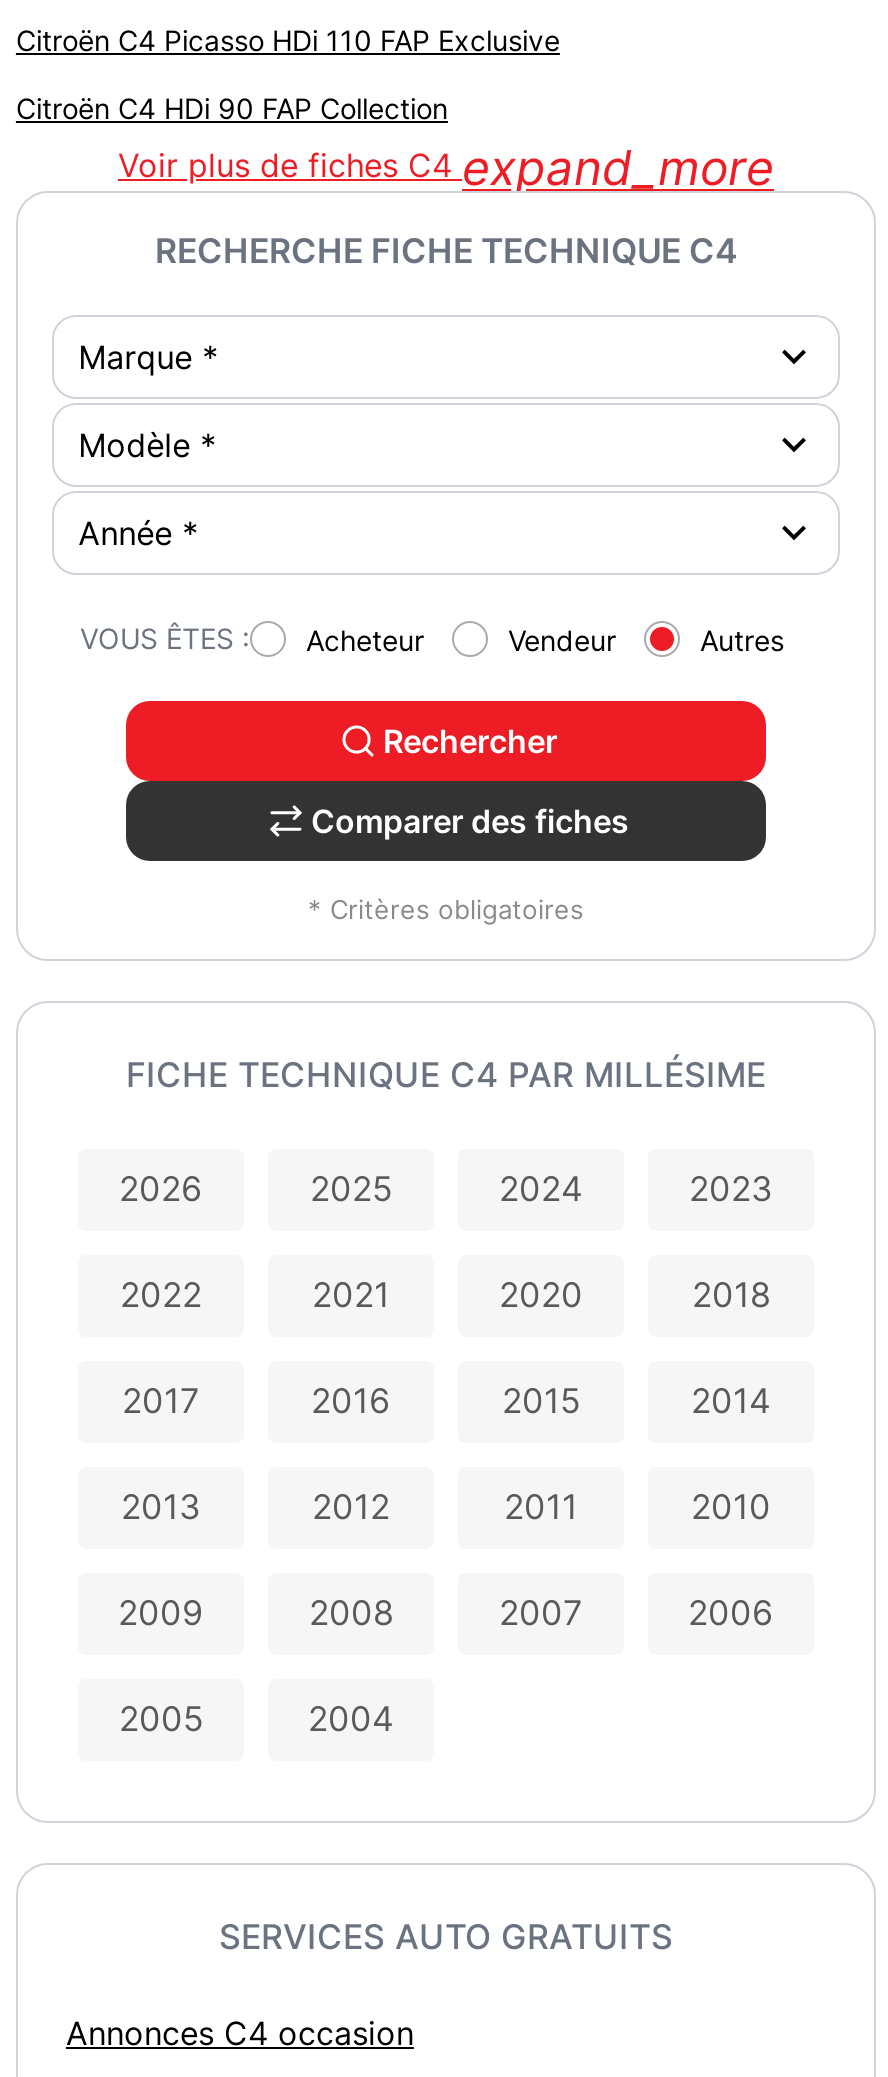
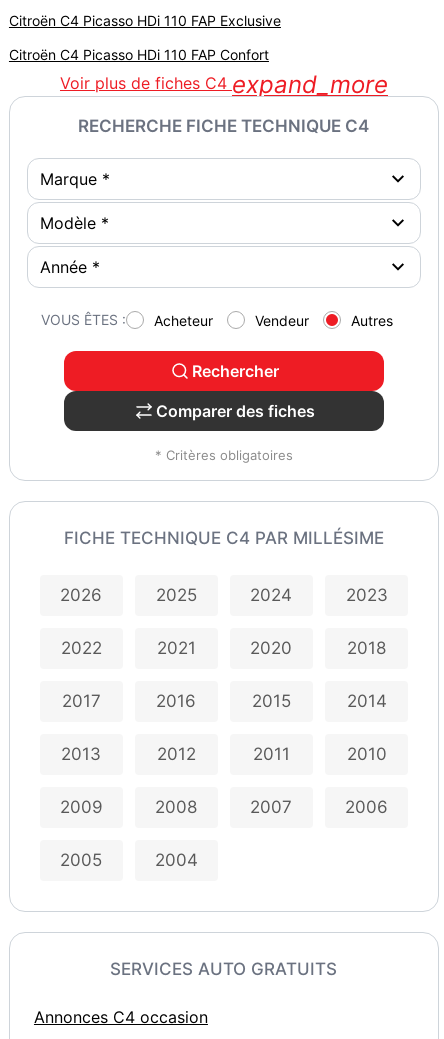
- Citroën C4 HDi 90 FAP Collection
+ Citroën C4 Picasso HDi 110 FAP Confort
